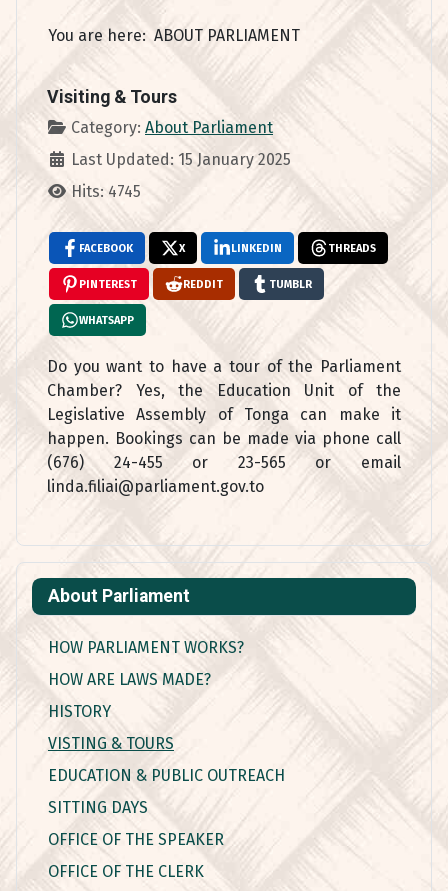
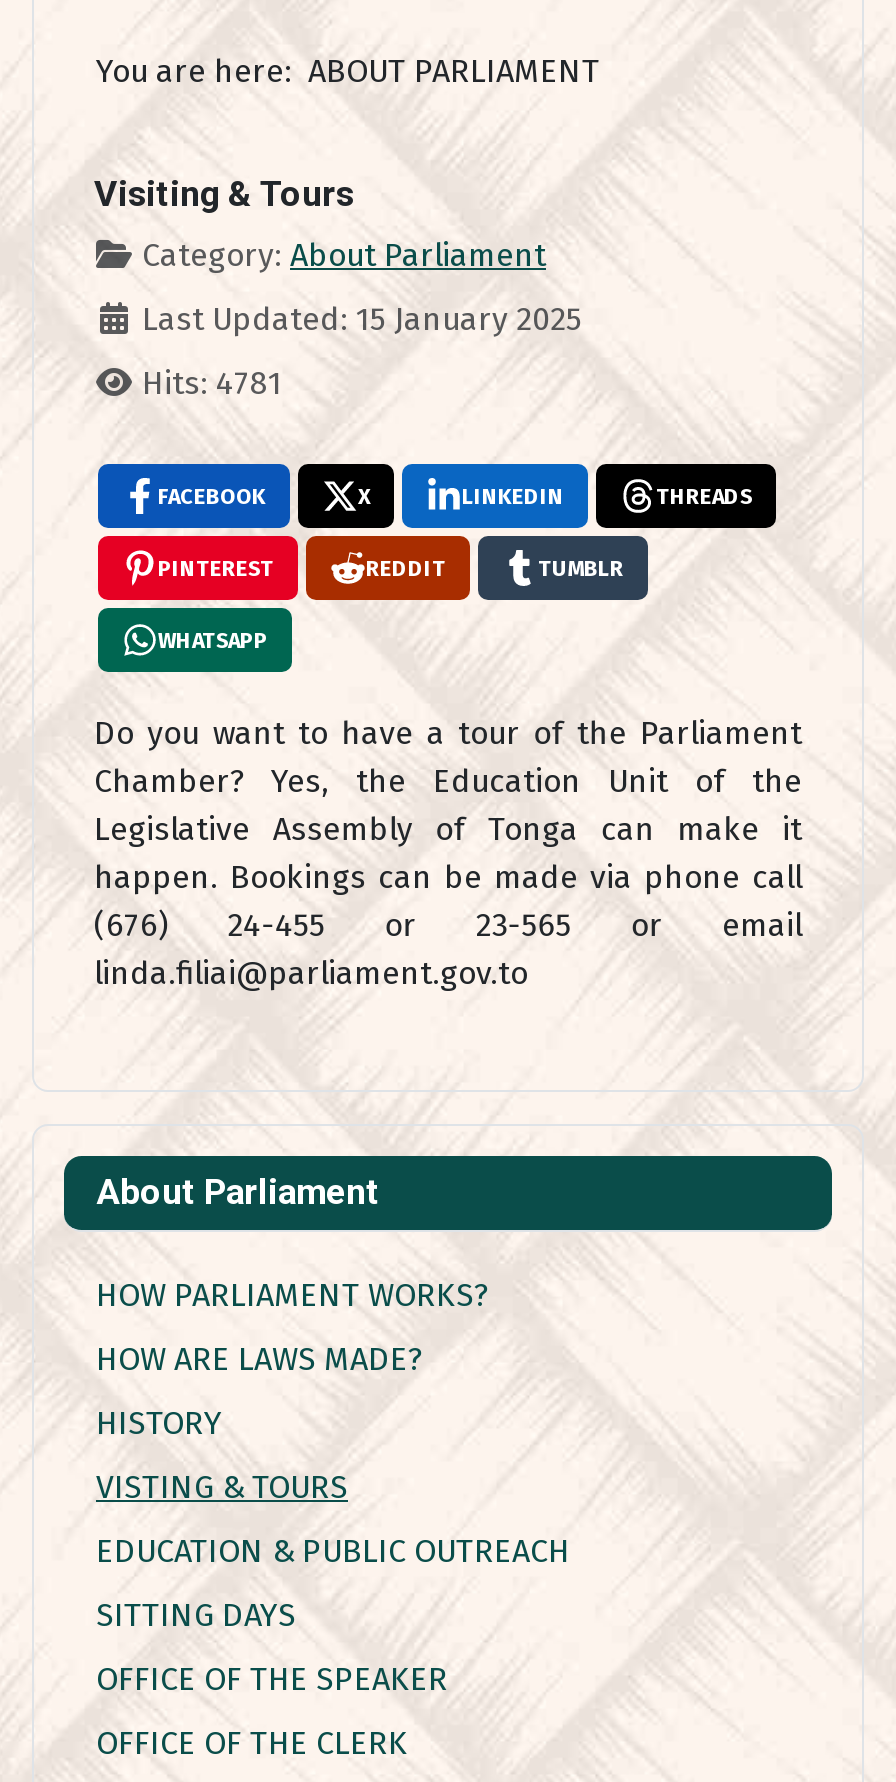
- Hits: 4745
+ Hits: 4781
